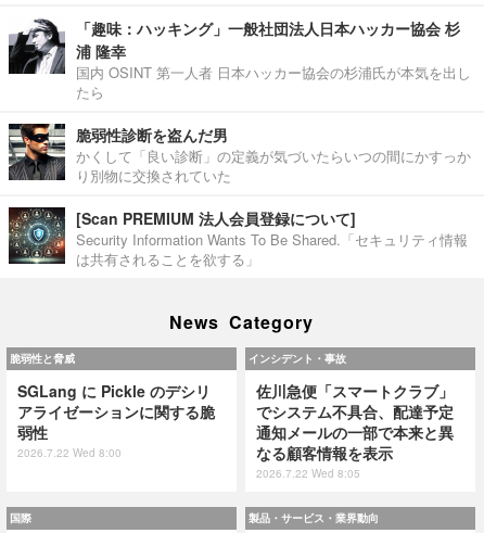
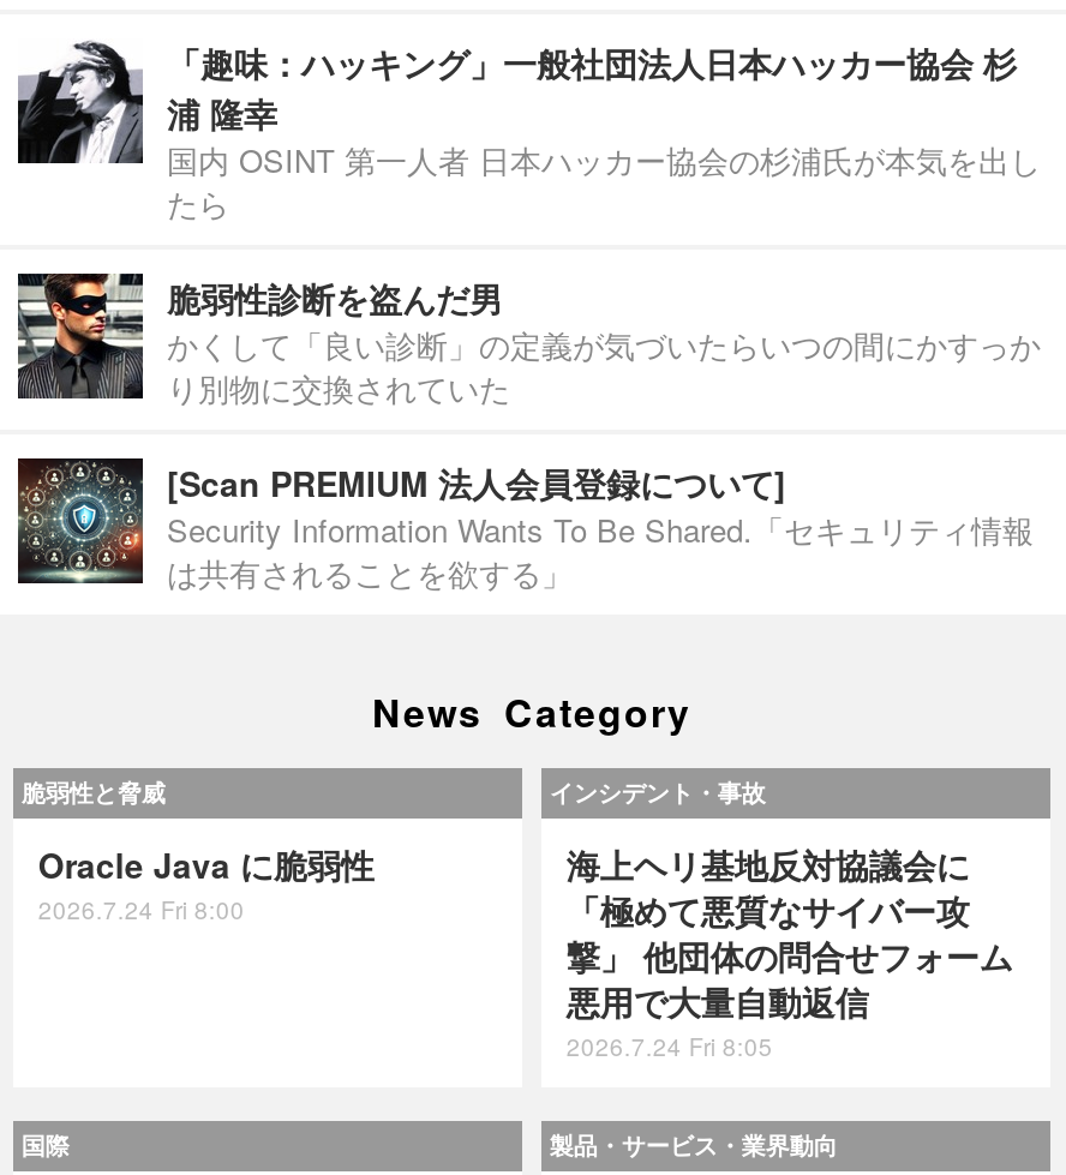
- SGLang に Pickle のデシリ
- アライゼーションに関する脆
- 弱性
- 2026.7.22 Wed 8:00
+ Oracle Java に脆弱性
+ 2026.7.24 Fri 8:00

- 佐川急便「スマートクラブ」
- でシステム不具合、配達予定
- 通知メールの一部で本来と異
- なる顧客情報を表示
- 2026.7.22 Wed 8:05
+ 海上ヘリ基地反対協議会に
+ 「極めて悪質なサイバー攻
+ 撃」 他団体の問合せフォーム
+ 悪用で大量自動返信
+ 2026.7.24 Fri 8:05
